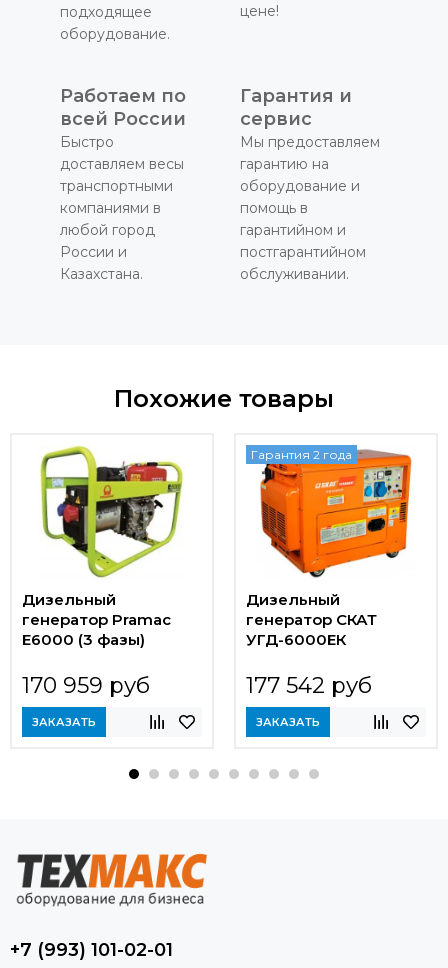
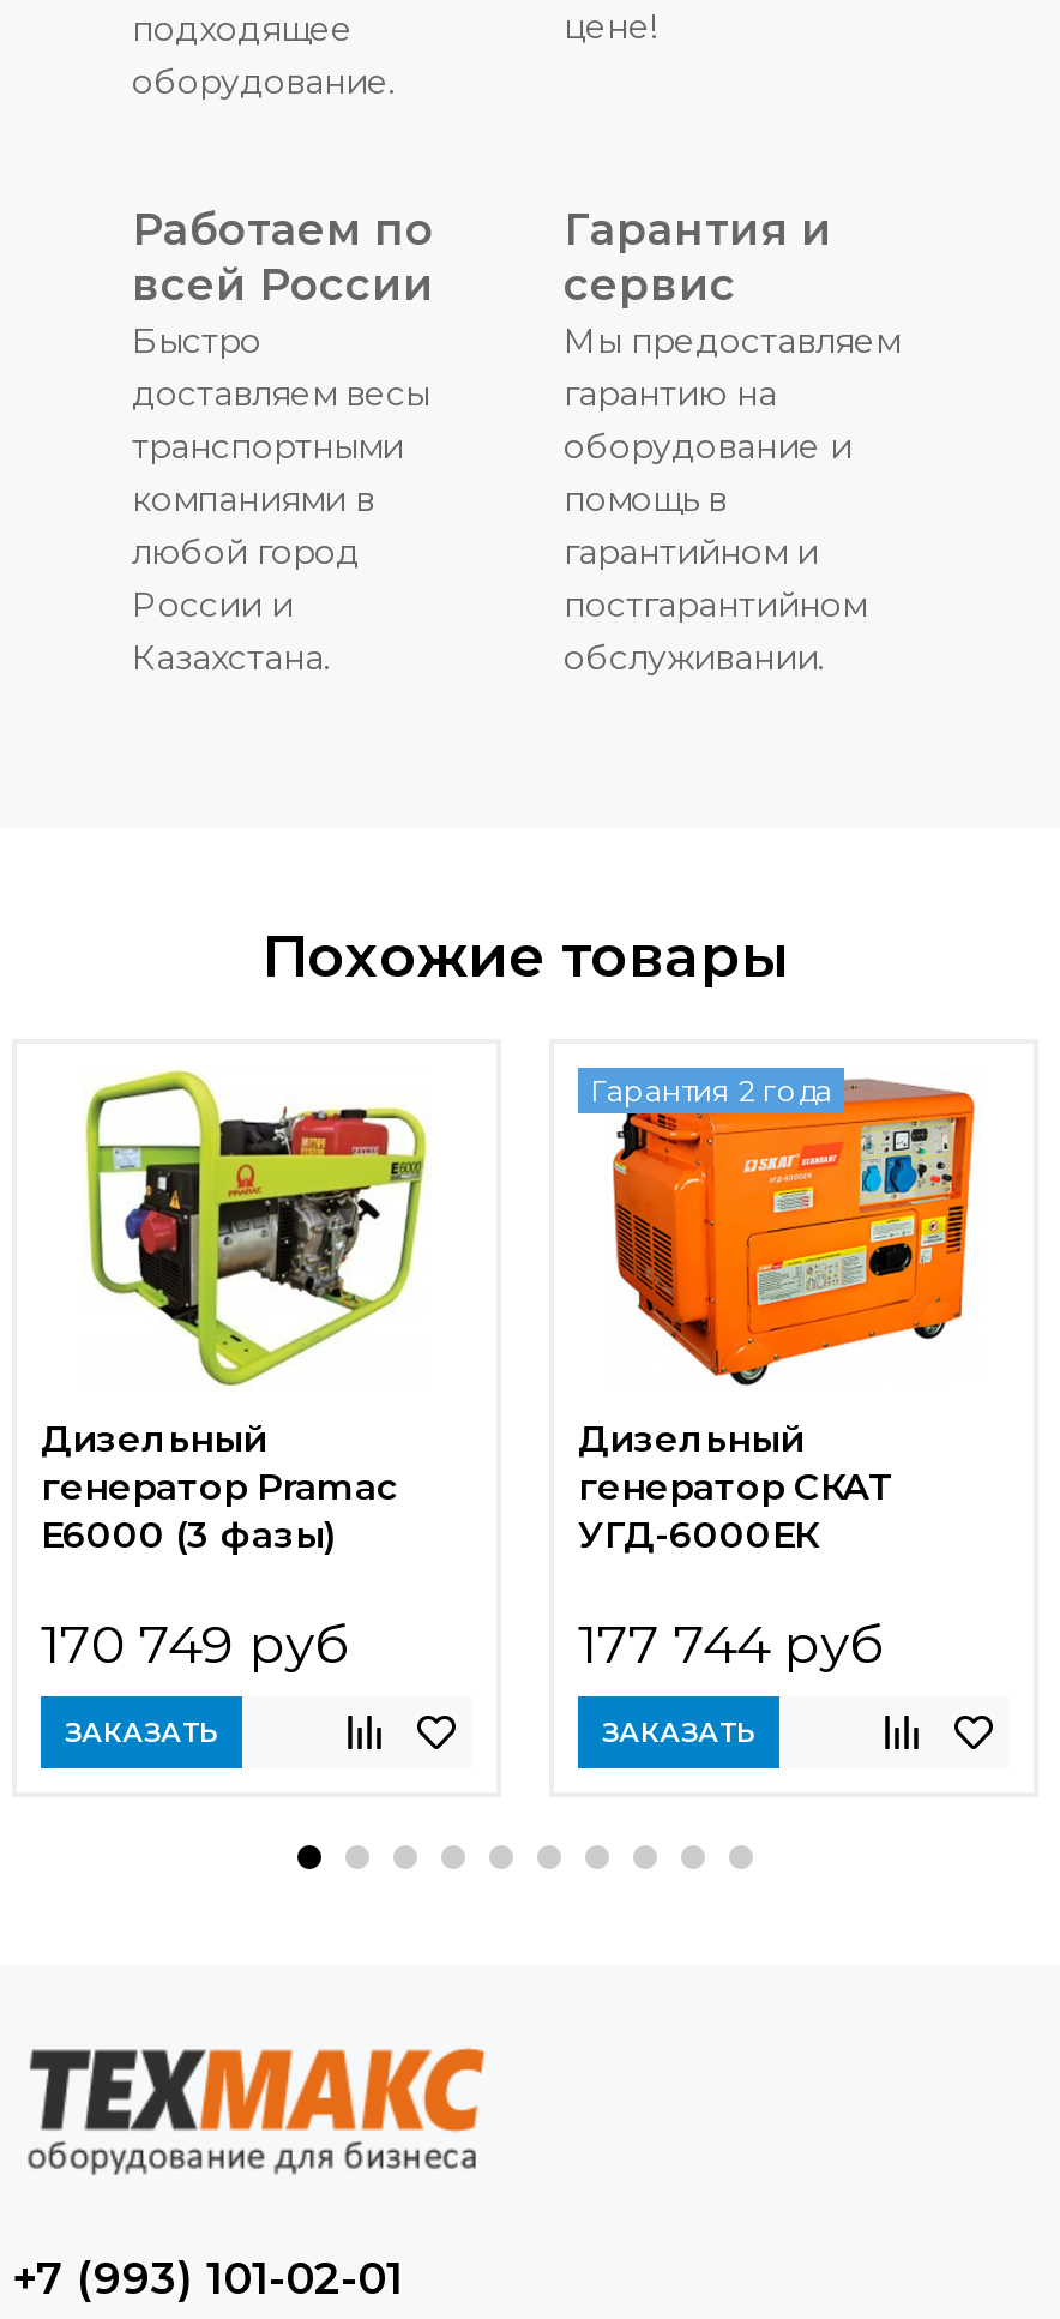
- 170 959 руб
+ 170 749 руб

- 177 542 руб
+ 177 744 руб
